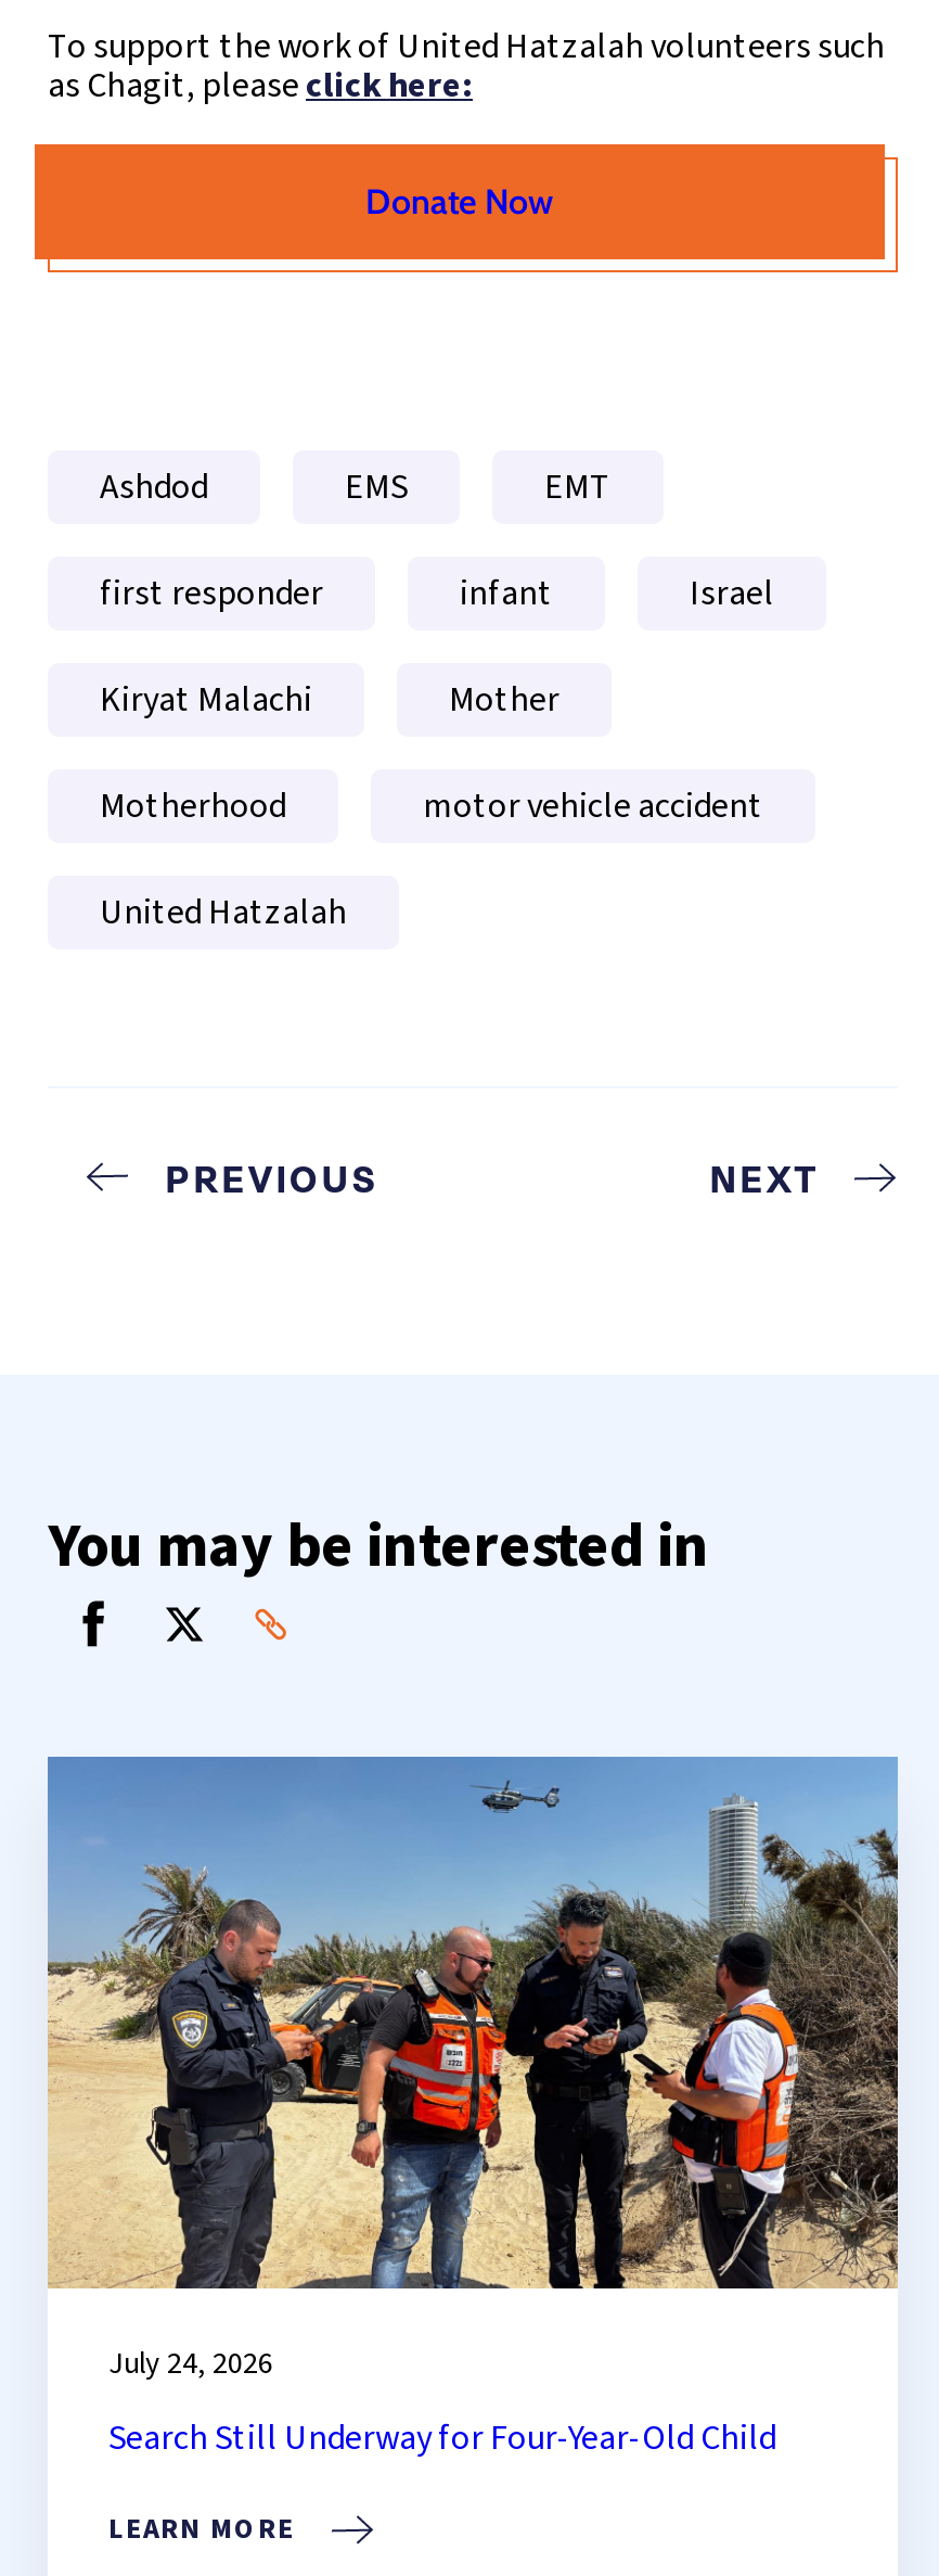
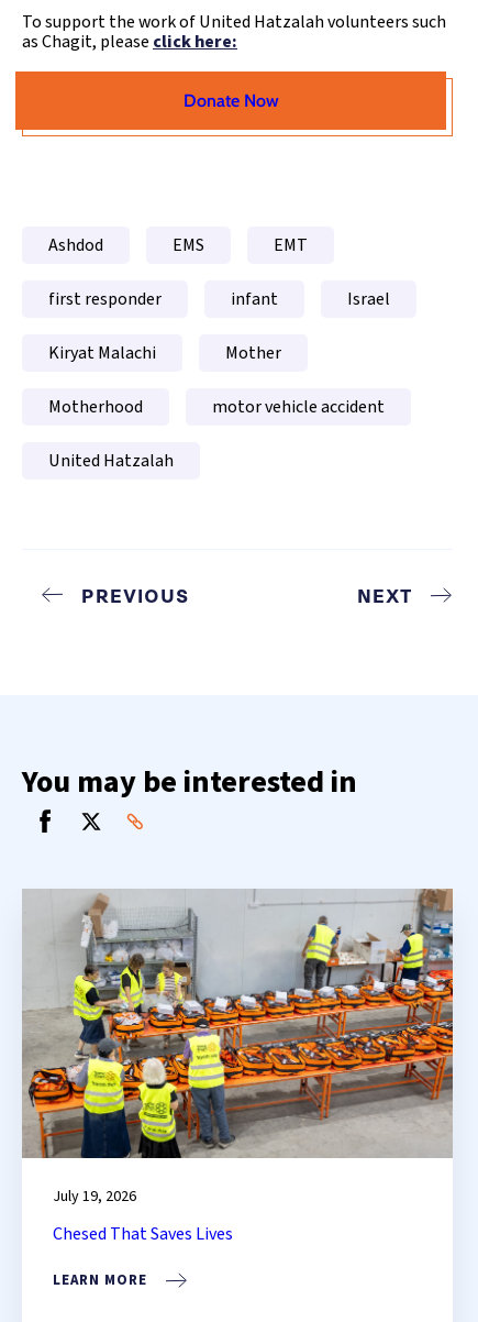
- [image]
- July 24, 2026
+ [image]
+ July 19, 2026

- Search Still Underway for Four-Year-Old Child
+ Chesed That Saves Lives
